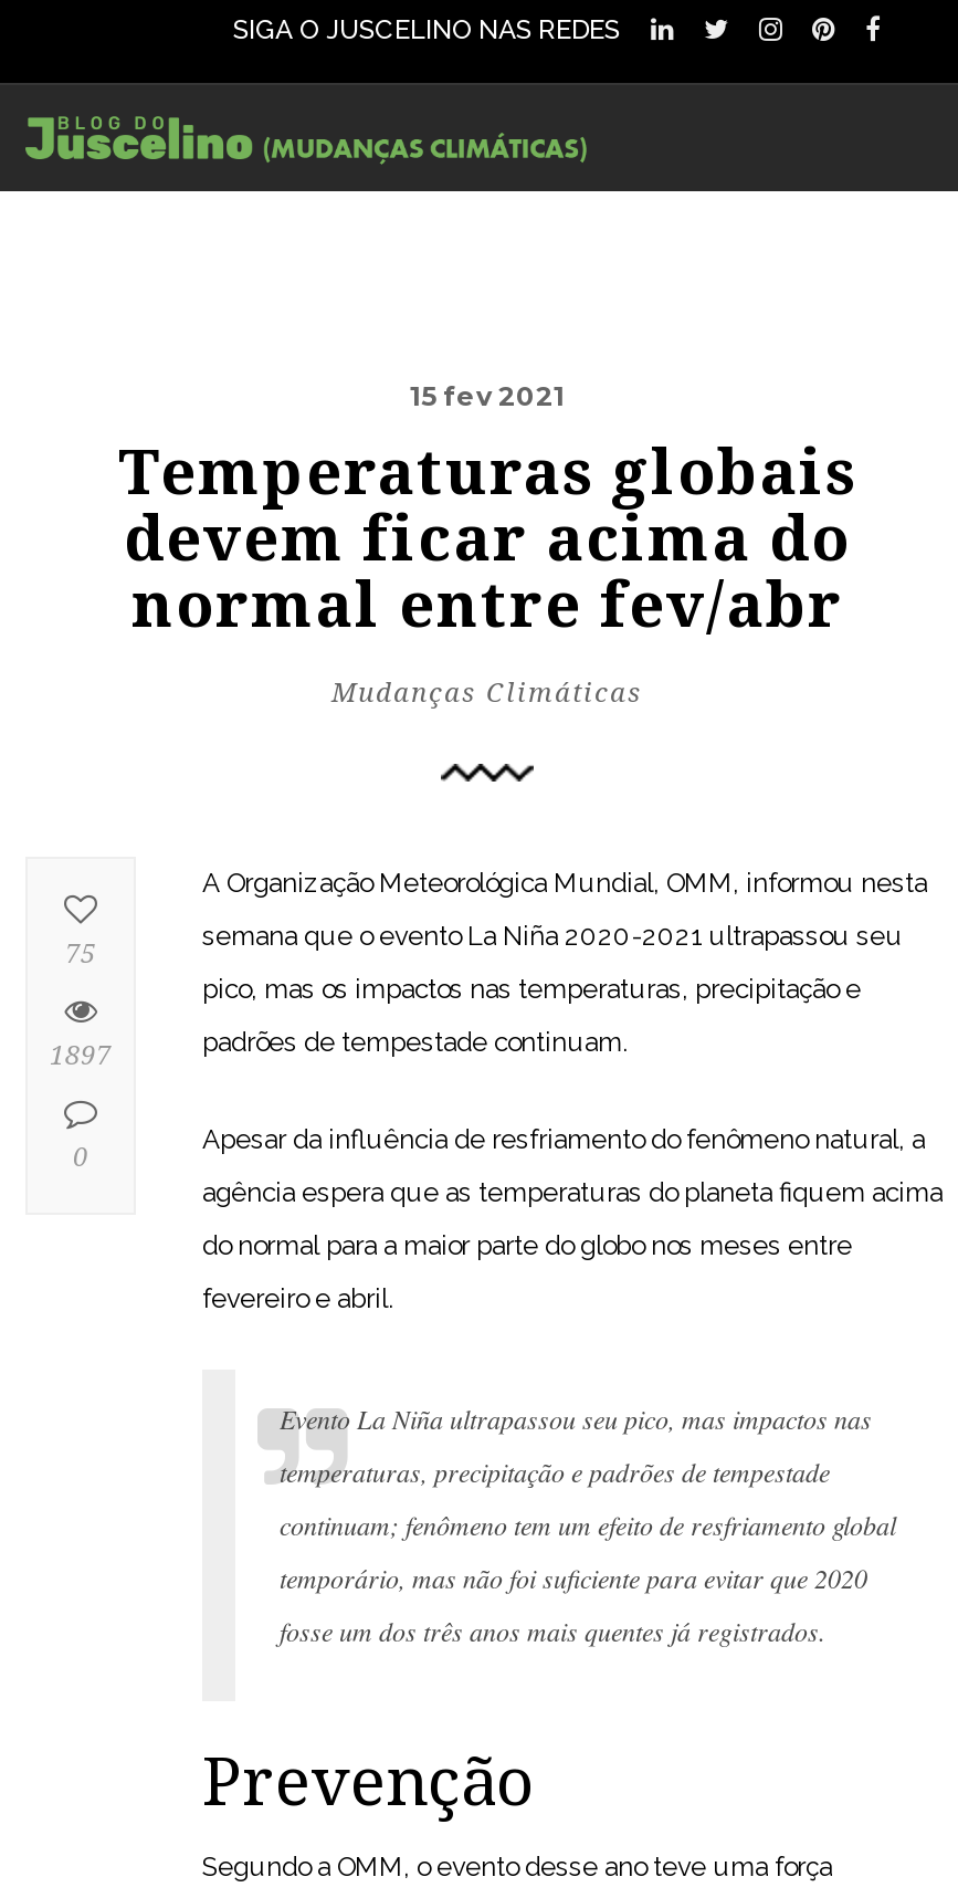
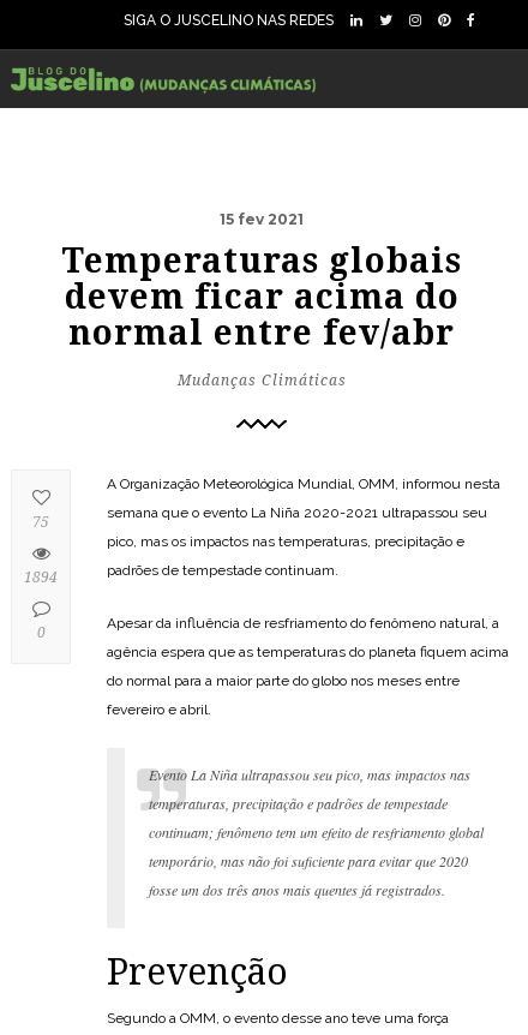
- 1897
+ 1894
